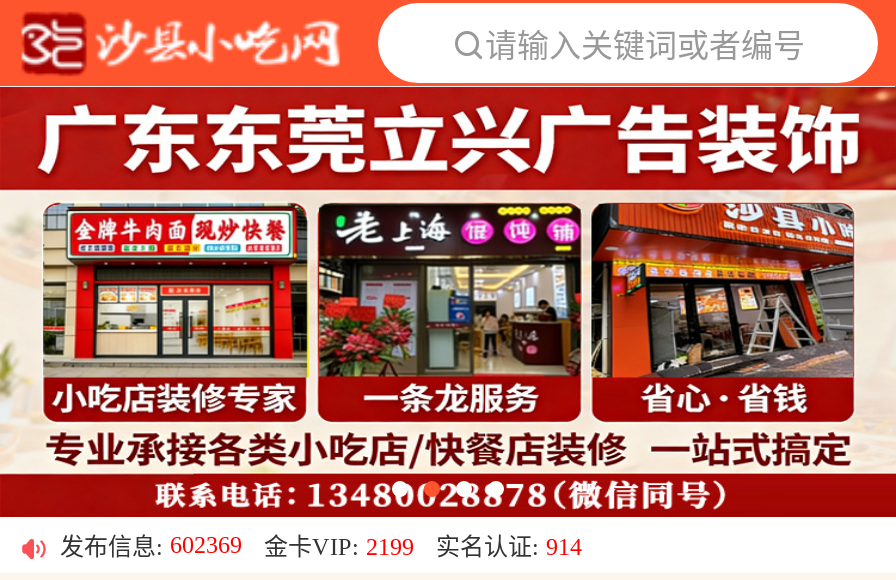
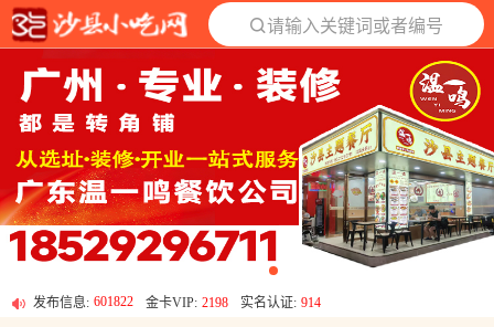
- [image]
- 发布信息: 602369
+ [image]
+ 发布信息: 601822

- 金卡VIP: 2199
+ 金卡VIP: 2198
